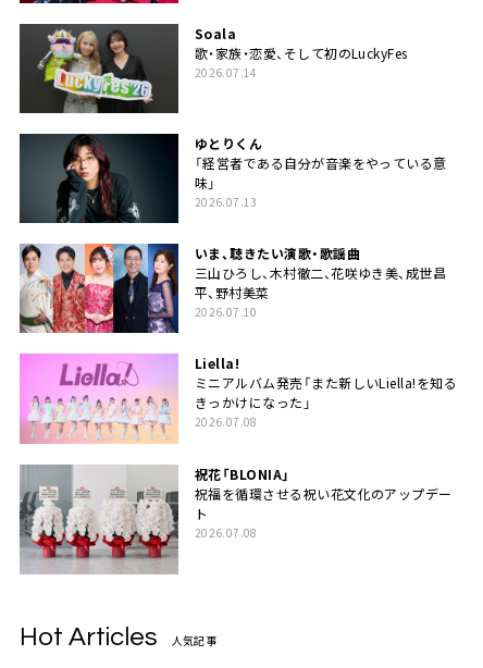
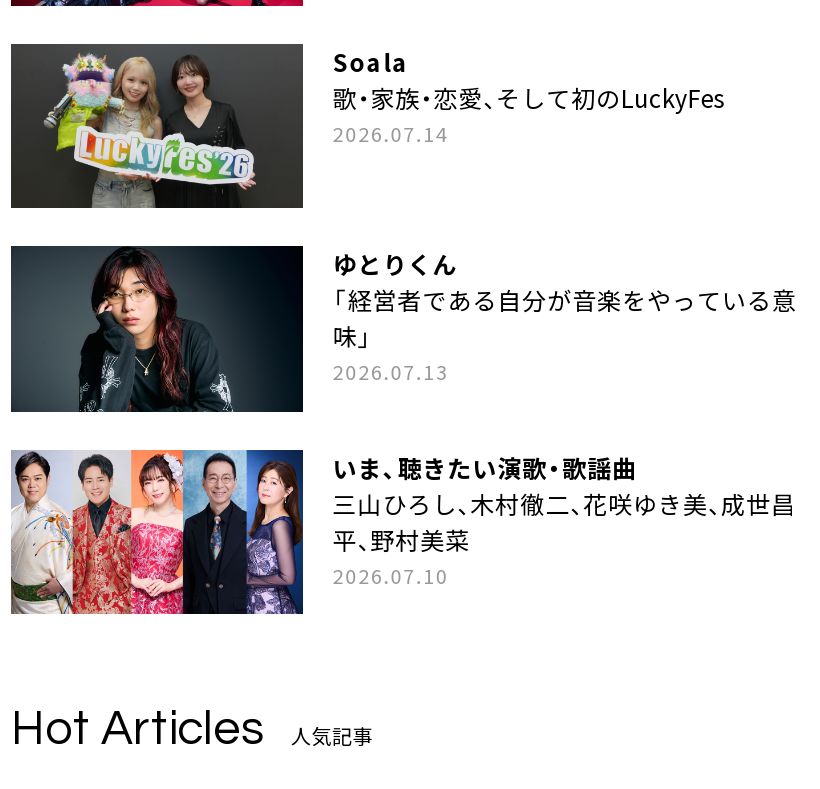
- [image]
- Liella!
- ミニアルバム発売「また新しいLiella!を知る
- きっかけになった」
- 2026.07.08
- 祝花「BLONIA」
- 祝福を循環させる祝い花文化のアップデー
- ト
- 2026.07.08

- [image]
